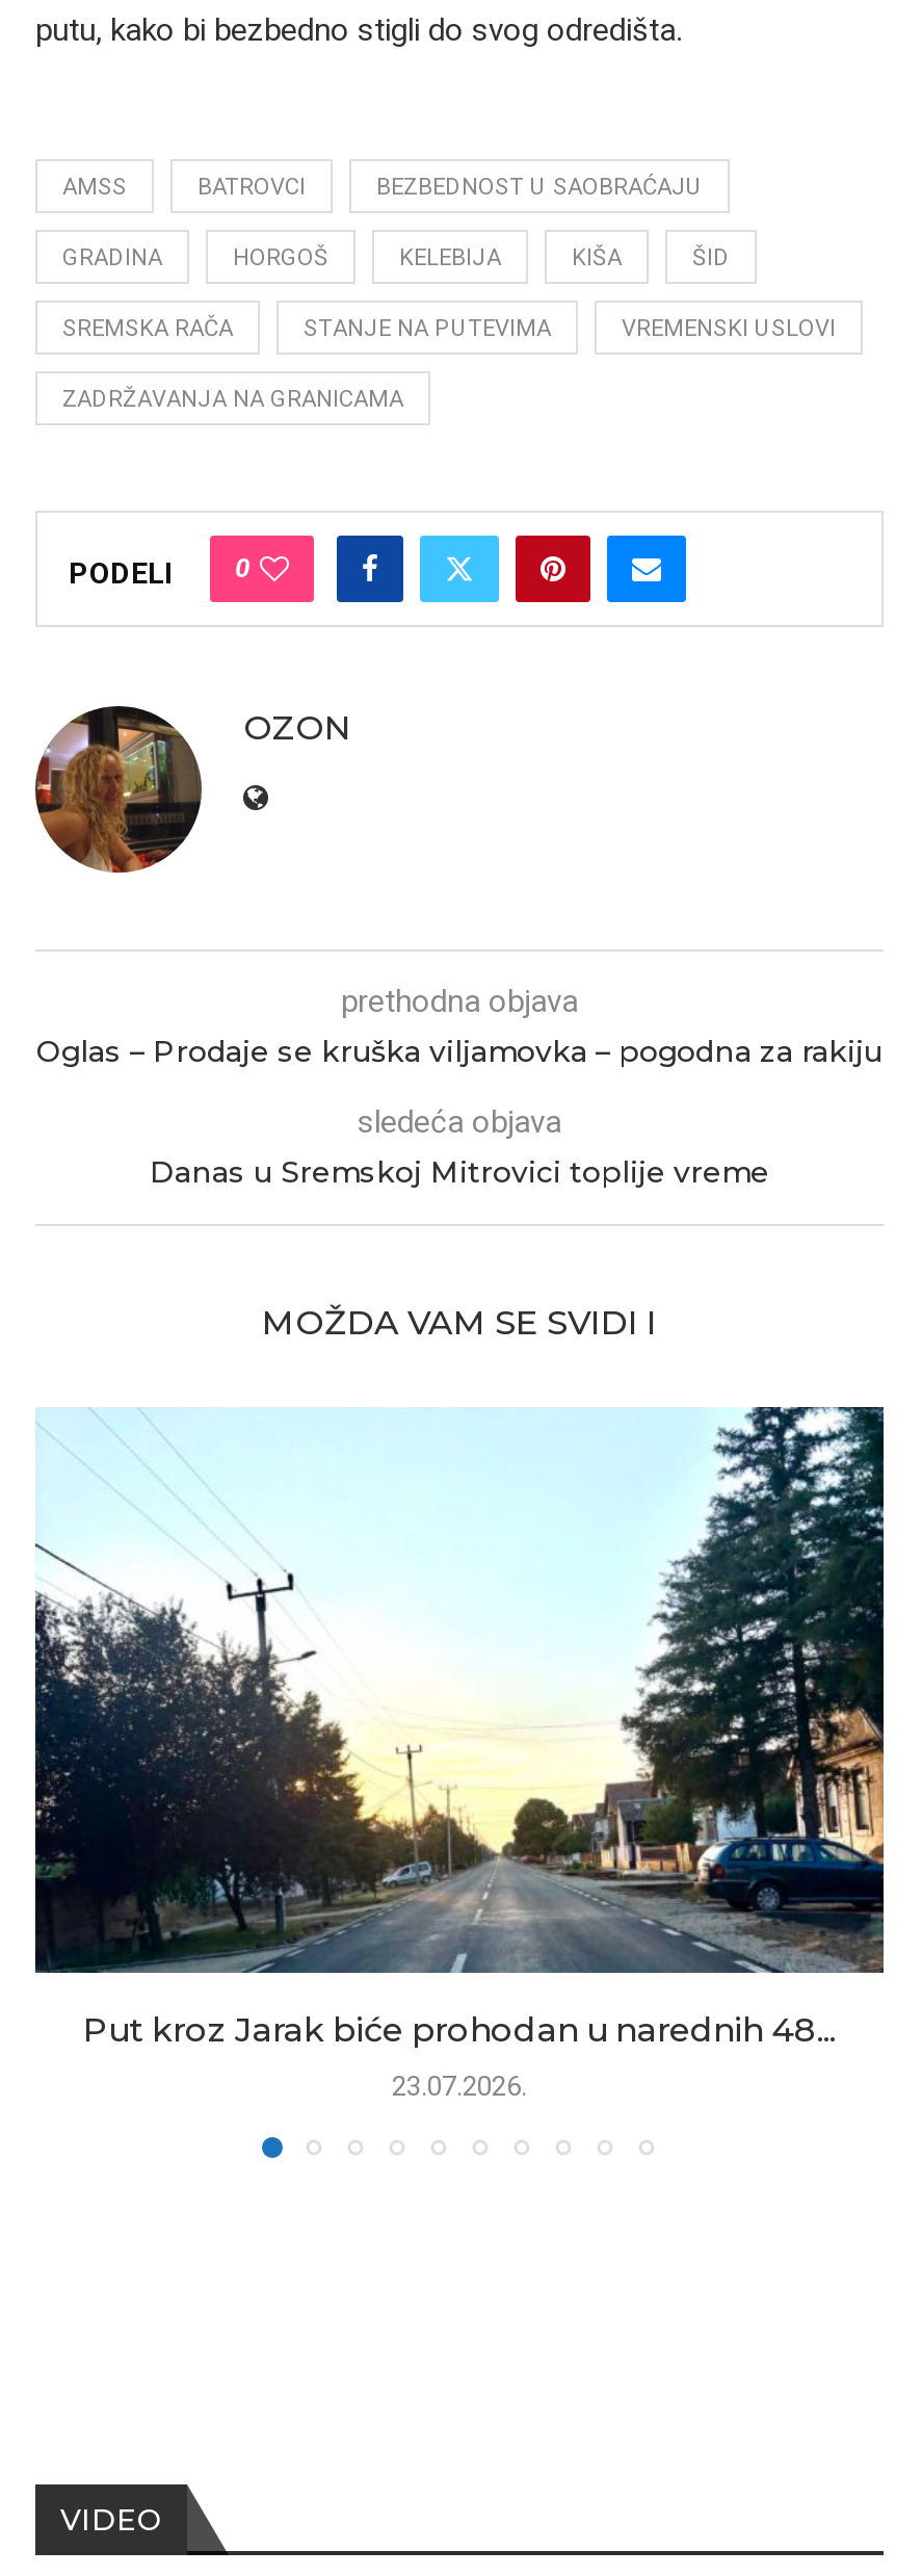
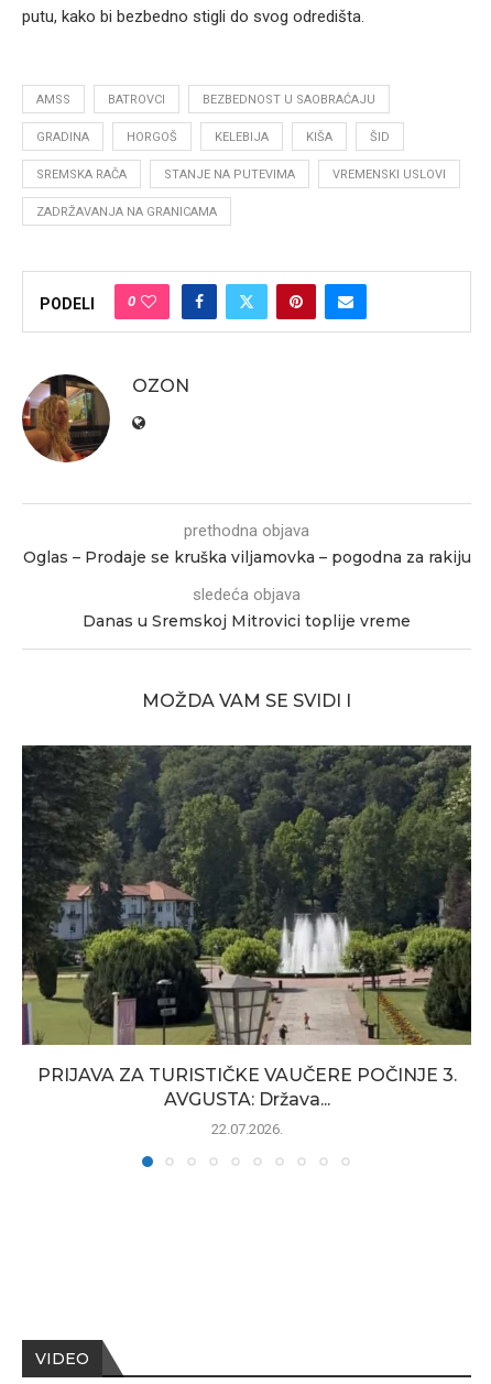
- [image]
- Put kroz Jarak biće prohodan u narednih 48...
+ [image]
+ PRIJAVA ZA TURISTIČKE VAUČERE POČINJE 3.
+ AVGUSTA: Država...

- 23.07.2026.
+ 22.07.2026.
